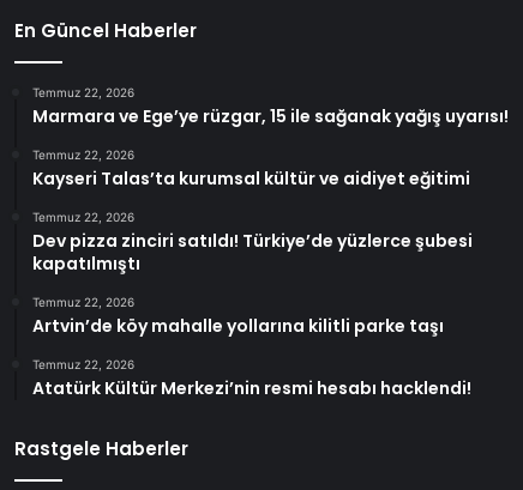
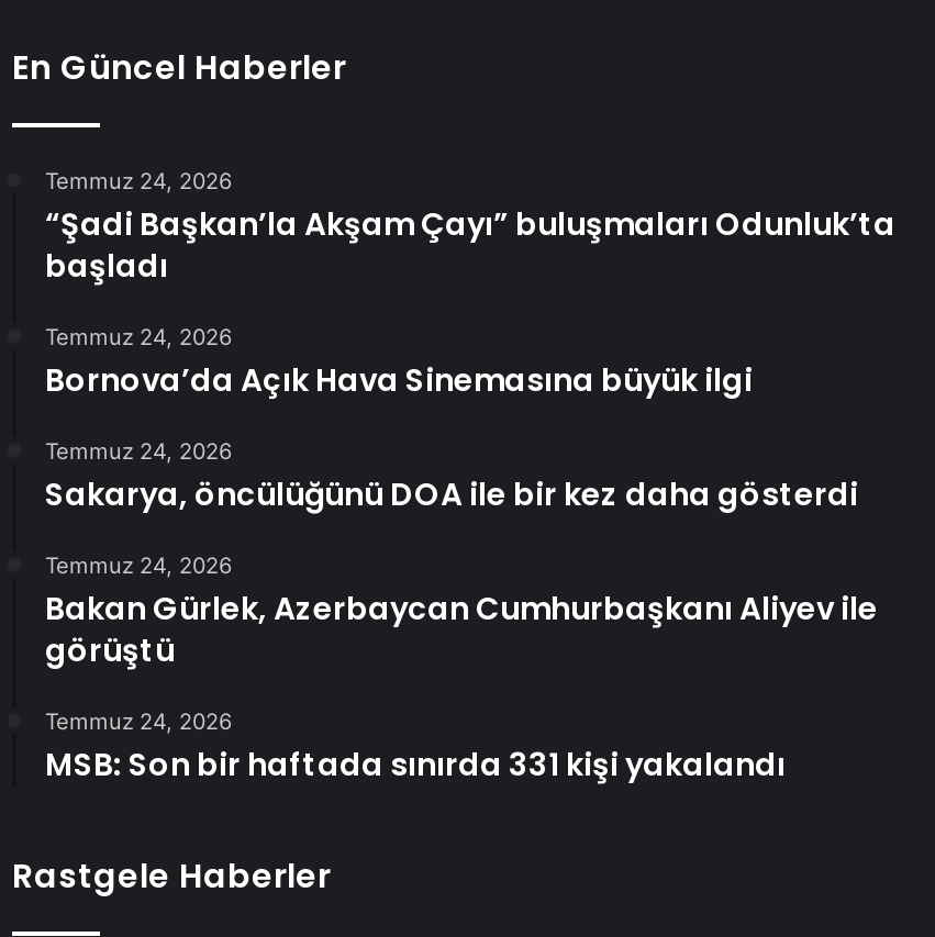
- Temmuz 22, 2026
- Marmara ve Ege’ye rüzgar, 15 ile sağanak yağış uyarısı!
+ Temmuz 24, 2026
+ “Şadi Başkan’la Akşam Çayı” buluşmaları Odunluk’ta
+ başladı

- Temmuz 22, 2026
- Kayseri Talas’ta kurumsal kültür ve aidiyet eğitimi
+ Temmuz 24, 2026
+ Bornova’da Açık Hava Sinemasına büyük ilgi

- Temmuz 22, 2026
- Dev pizza zinciri satıldı! Türkiye’de yüzlerce şubesi
- kapatılmıştı
+ Temmuz 24, 2026
+ Sakarya, öncülüğünü DOA ile bir kez daha gösterdi

- Temmuz 22, 2026
- Artvin’de köy mahalle yollarına kilitli parke taşı
+ Temmuz 24, 2026
+ Bakan Gürlek, Azerbaycan Cumhurbaşkanı Aliyev ile
+ görüştü

- Temmuz 22, 2026
- Atatürk Kültür Merkezi’nin resmi hesabı hacklendi!
+ Temmuz 24, 2026
+ MSB: Son bir haftada sınırda 331 kişi yakalandı
